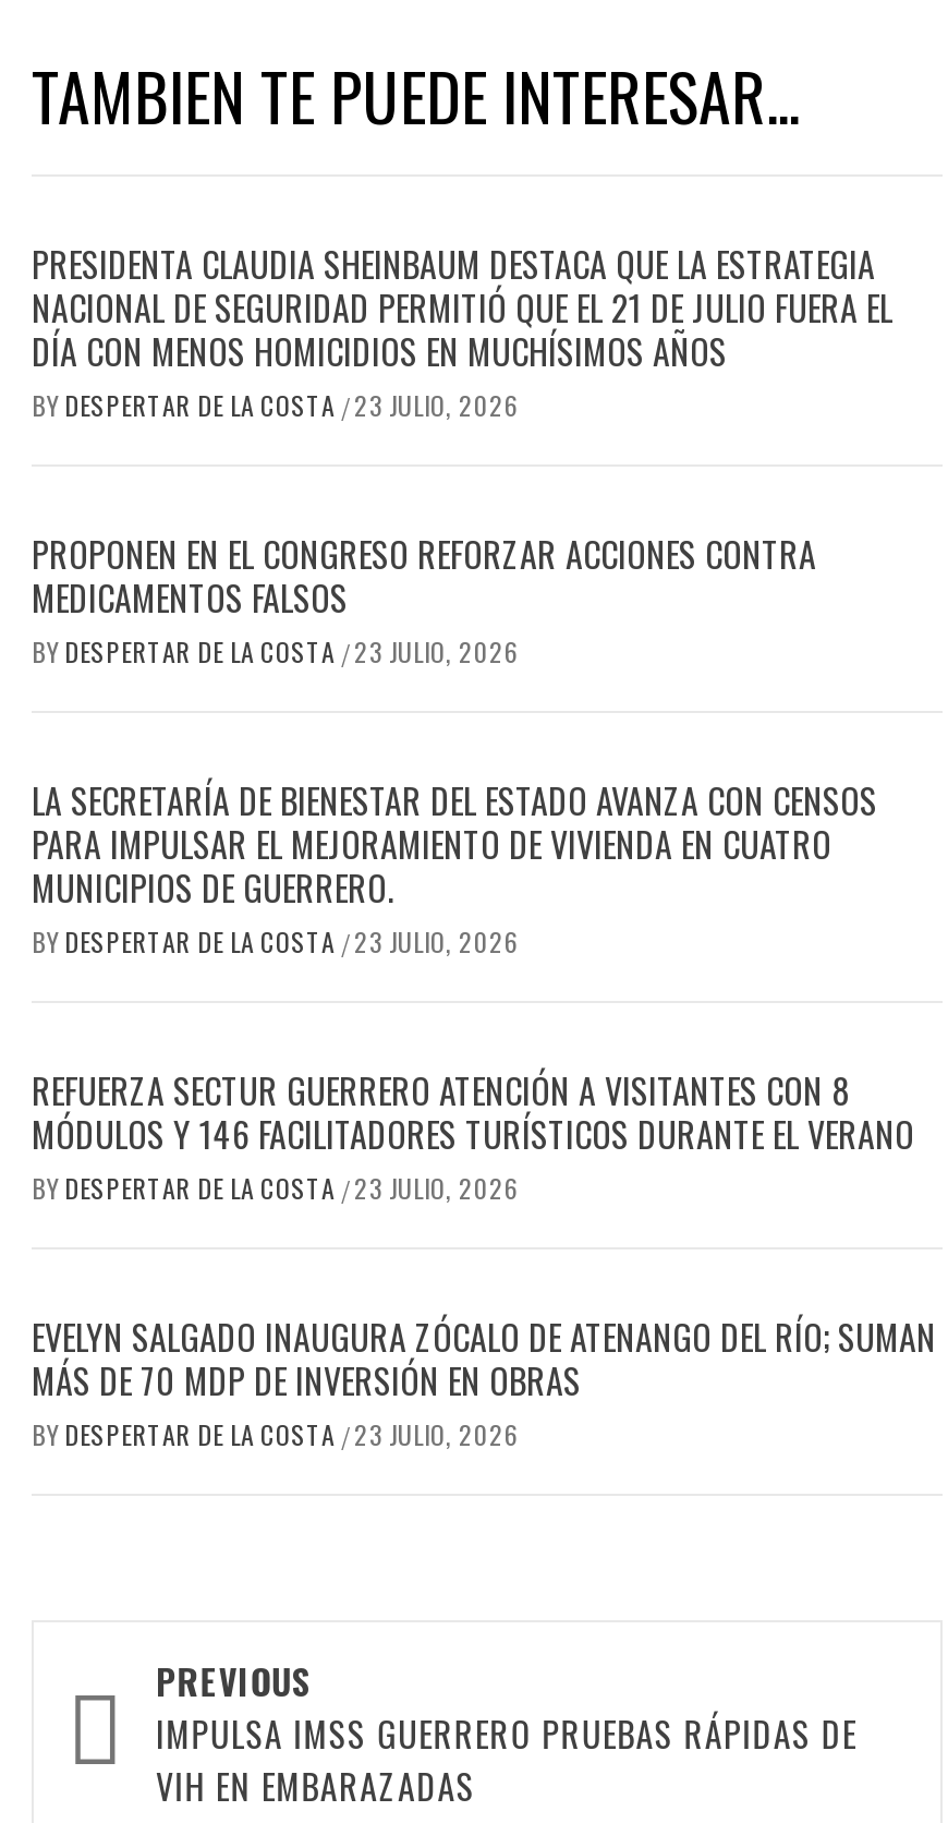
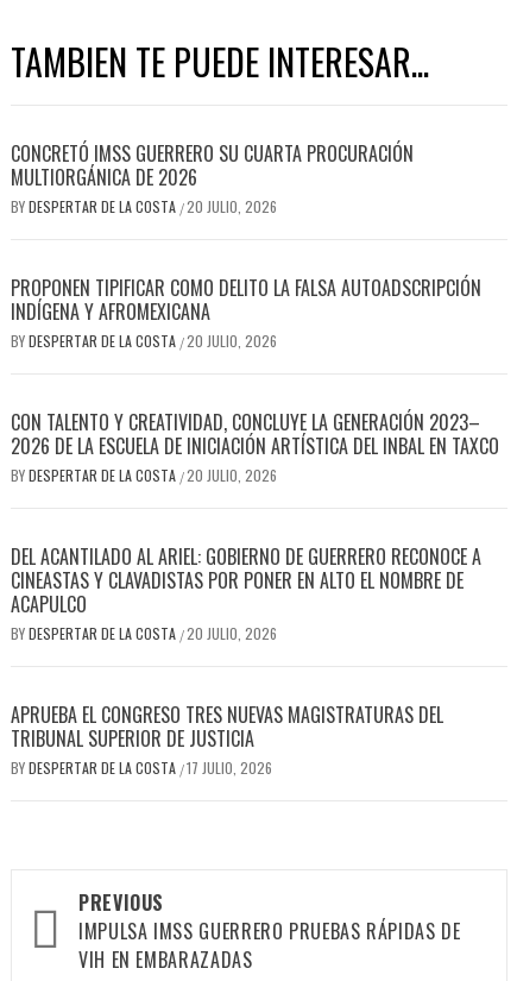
- PRESIDENTA CLAUDIA SHEINBAUM DESTACA QUE LA ESTRATEGIA
- NACIONAL DE SEGURIDAD PERMITIÓ QUE EL 21 DE JULIO FUERA EL
- DÍA CON MENOS HOMICIDIOS EN MUCHÍSIMOS AÑOS
- BY DESPERTAR DE LA COSTA / 23 JULIO, 2026
+ CONCRETÓ IMSS GUERRERO SU CUARTA PROCURACIÓN
+ MULTIORGÁNICA DE 2026
+ BY DESPERTAR DE LA COSTA / 20 JULIO, 2026

- PROPONEN EN EL CONGRESO REFORZAR ACCIONES CONTRA
- MEDICAMENTOS FALSOS
- BY DESPERTAR DE LA COSTA / 23 JULIO, 2026
+ PROPONEN TIPIFICAR COMO DELITO LA FALSA AUTOADSCRIPCIÓN
+ INDÍGENA Y AFROMEXICANA
+ BY DESPERTAR DE LA COSTA / 20 JULIO, 2026

- LA SECRETARÍA DE BIENESTAR DEL ESTADO AVANZA CON CENSOS
- PARA IMPULSAR EL MEJORAMIENTO DE VIVIENDA EN CUATRO
- MUNICIPIOS DE GUERRERO.
- BY DESPERTAR DE LA COSTA / 23 JULIO, 2026
+ CON TALENTO Y CREATIVIDAD, CONCLUYE LA GENERACIÓN 2023–
+ 2026 DE LA ESCUELA DE INICIACIÓN ARTÍSTICA DEL INBAL EN TAXCO
+ BY DESPERTAR DE LA COSTA / 20 JULIO, 2026

- REFUERZA SECTUR GUERRERO ATENCIÓN A VISITANTES CON 8
- MÓDULOS Y 146 FACILITADORES TURÍSTICOS DURANTE EL VERANO
- BY DESPERTAR DE LA COSTA / 23 JULIO, 2026
+ DEL ACANTILADO AL ARIEL: GOBIERNO DE GUERRERO RECONOCE A
+ CINEASTAS Y CLAVADISTAS POR PONER EN ALTO EL NOMBRE DE
+ ACAPULCO
+ BY DESPERTAR DE LA COSTA / 20 JULIO, 2026

- EVELYN SALGADO INAUGURA ZÓCALO DE ATENANGO DEL RÍO; SUMAN
- MÁS DE 70 MDP DE INVERSIÓN EN OBRAS
- BY DESPERTAR DE LA COSTA / 23 JULIO, 2026
+ APRUEBA EL CONGRESO TRES NUEVAS MAGISTRATURAS DEL
+ TRIBUNAL SUPERIOR DE JUSTICIA
+ BY DESPERTAR DE LA COSTA / 17 JULIO, 2026
